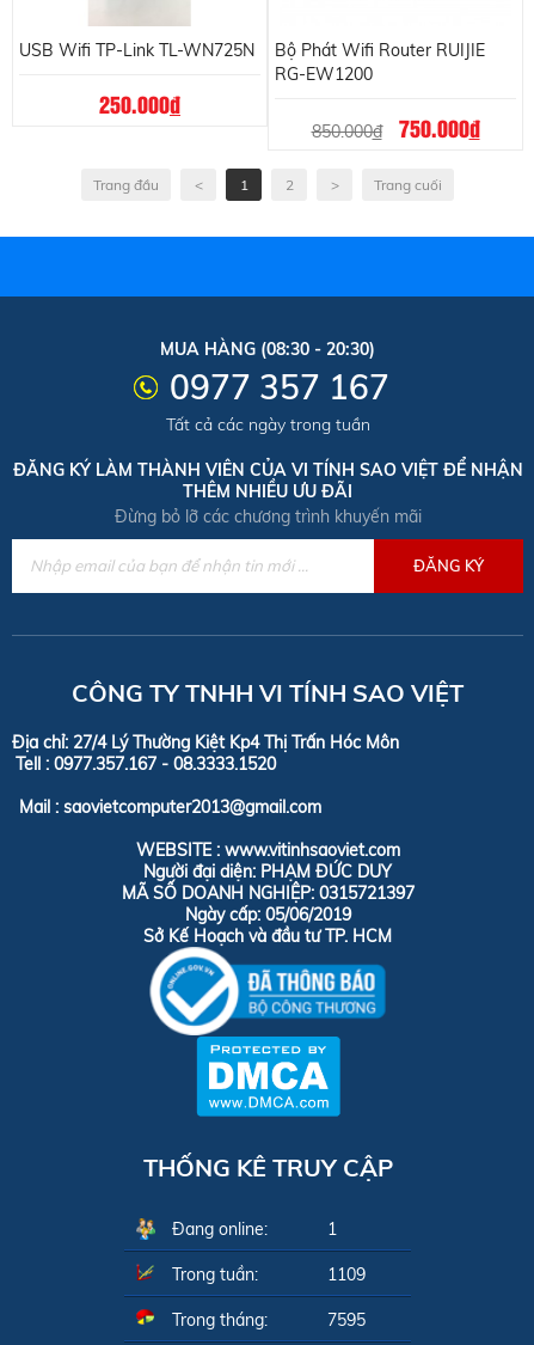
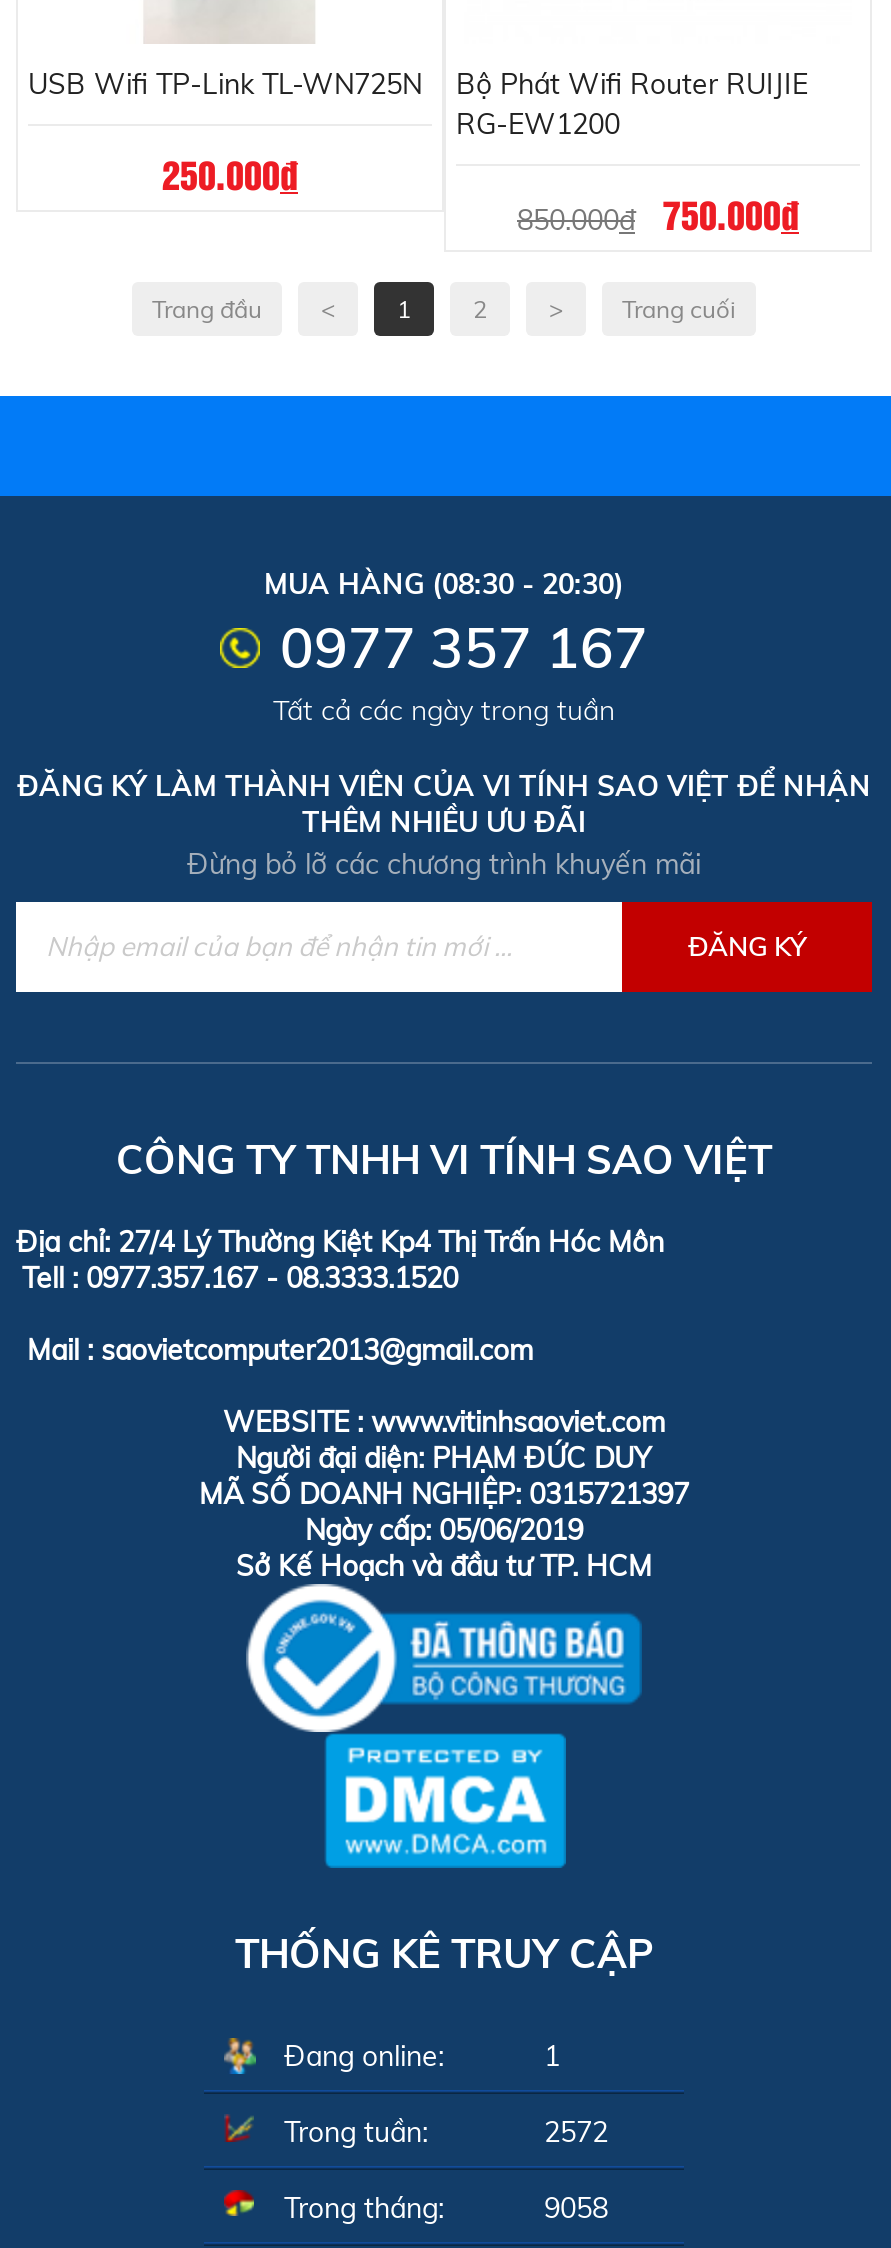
- 1109
+ 2572

- 7595
+ 9058
